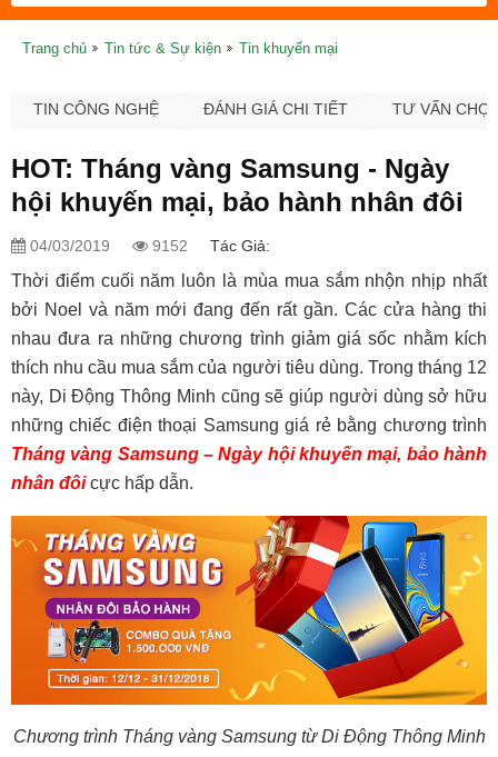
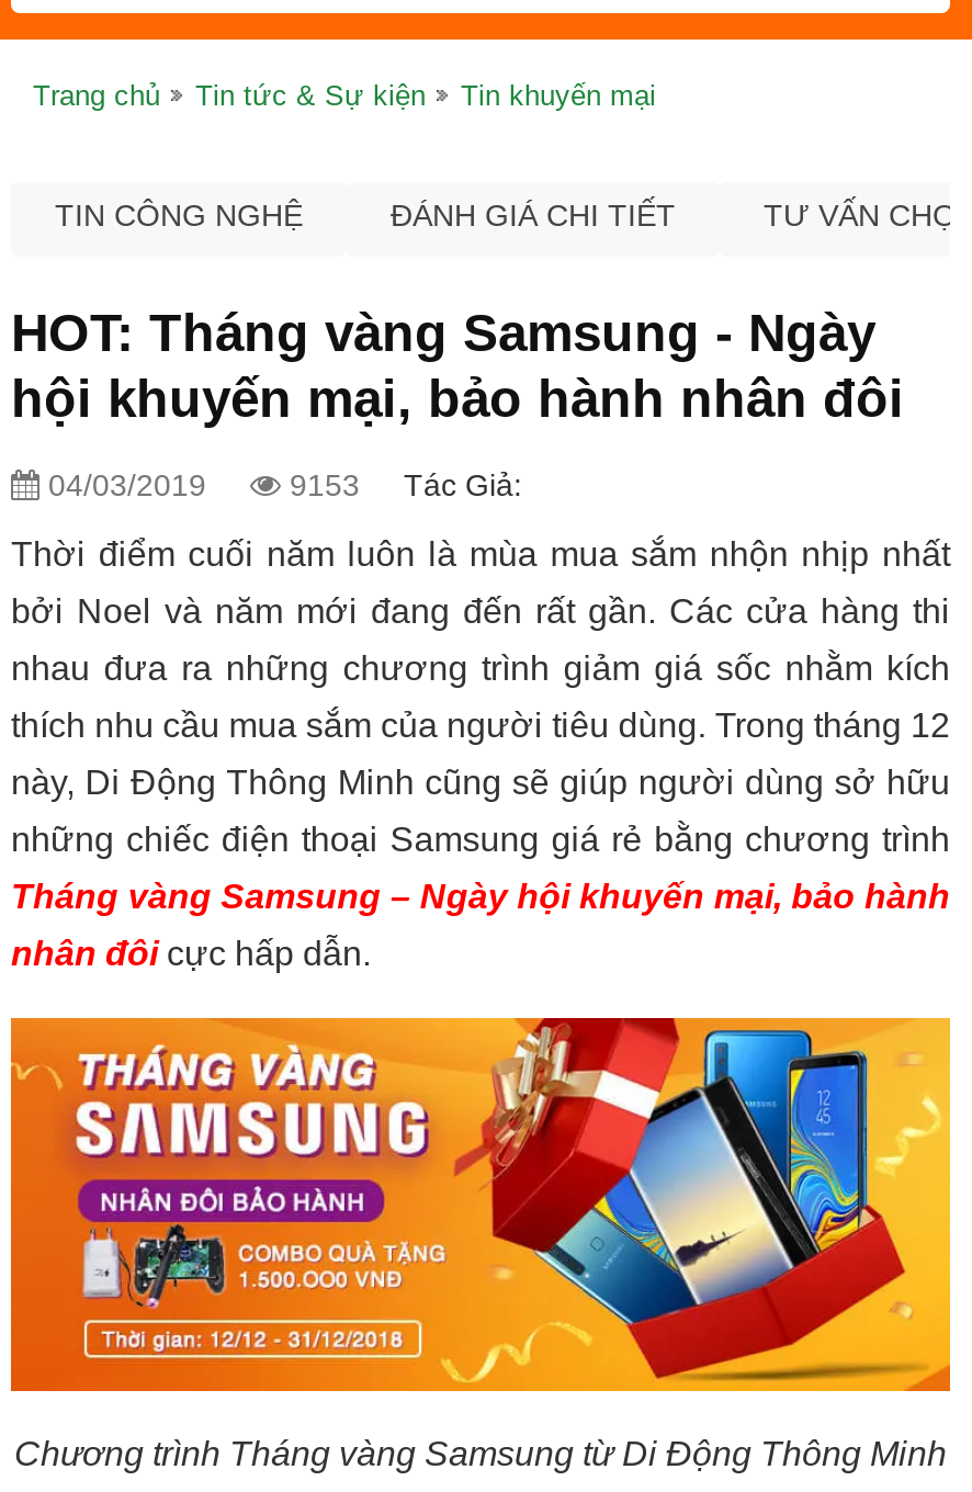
- 9152 Tác Giả:
+ 9153 Tác Giả:
